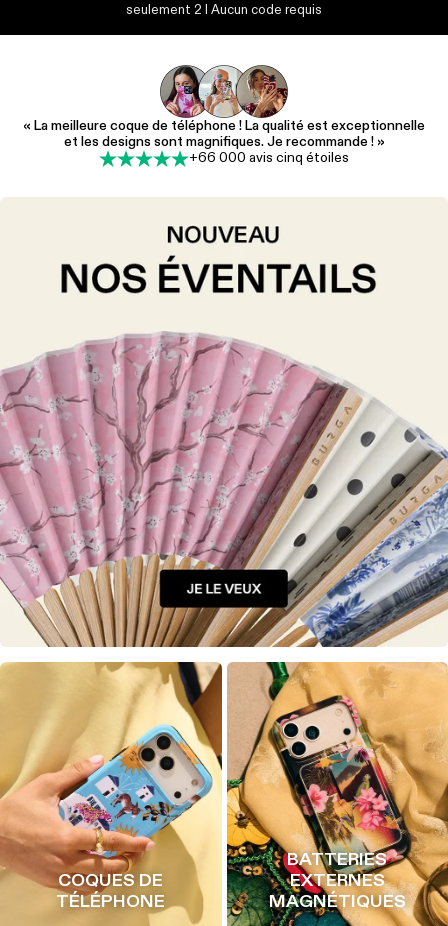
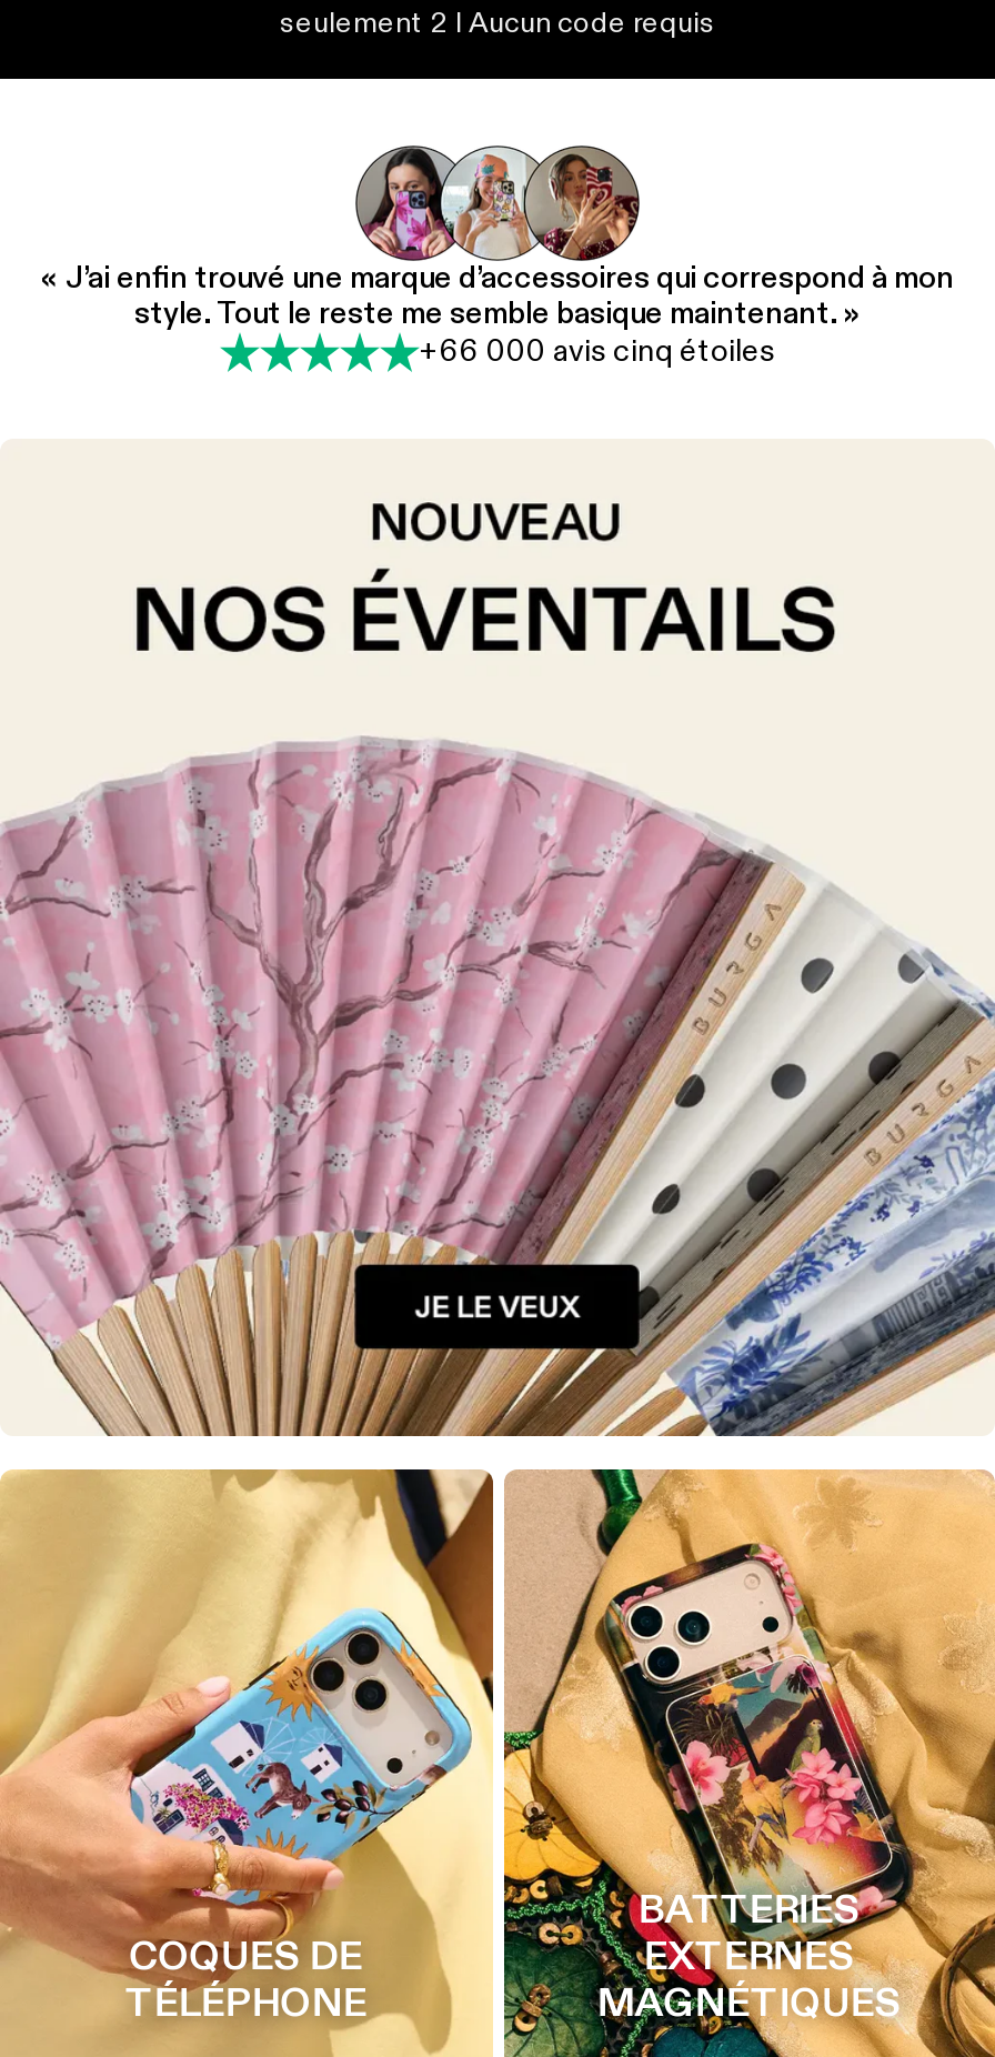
- « La meilleure coque de téléphone ! La qualité est exceptionnelle
- et les designs sont magnifiques. Je recommande ! »
+ « J’ai enfin trouvé une marque d’accessoires qui correspond à mon
+ style. Tout le reste me semble basique maintenant. »
